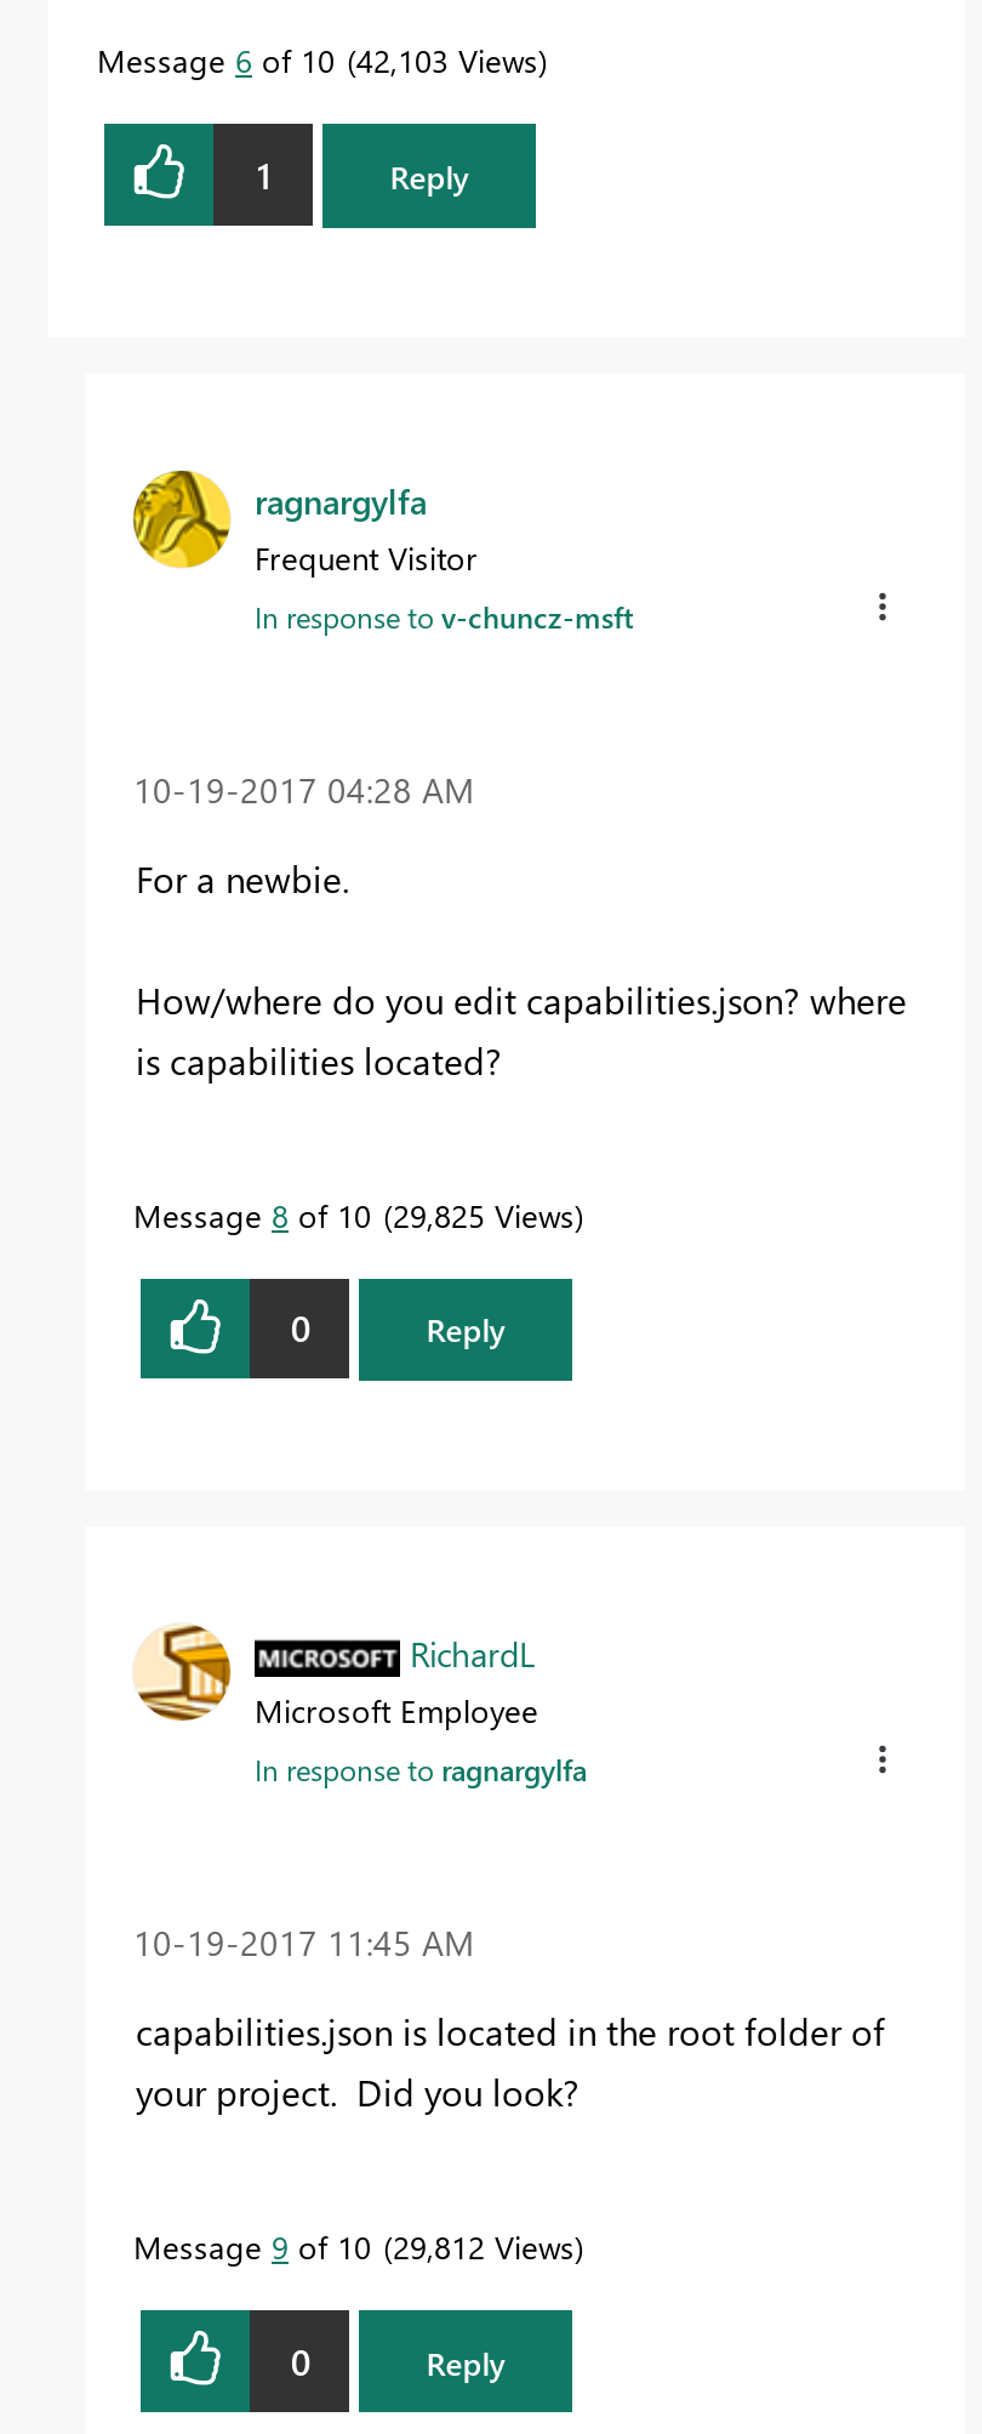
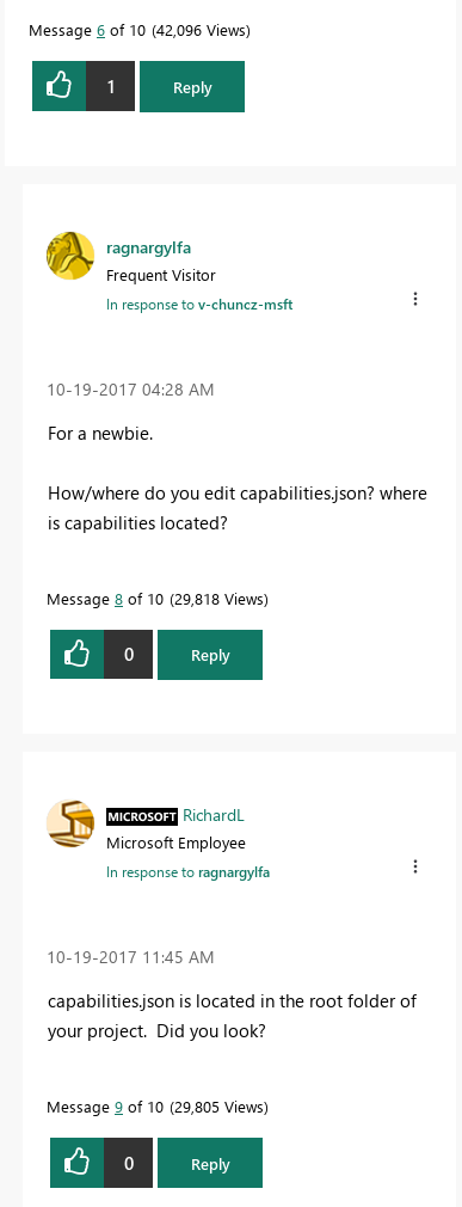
- Message 6 of 10 42,103 Views
+ Message 6 of 10 42,096 Views

- Message 8 of 10 29,825 Views
+ Message 8 of 10 29,818 Views

- Message 9 of 10 29,812 Views
+ Message 9 of 10 29,805 Views
